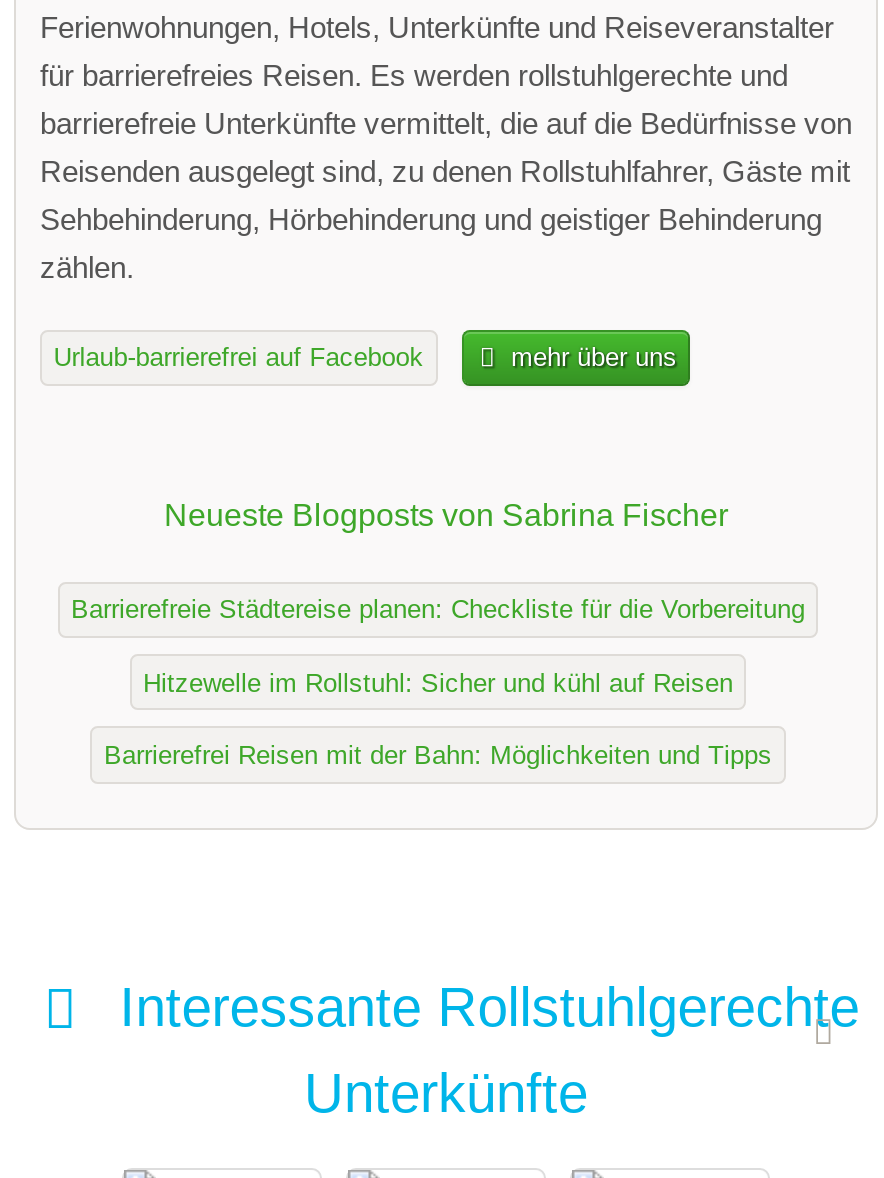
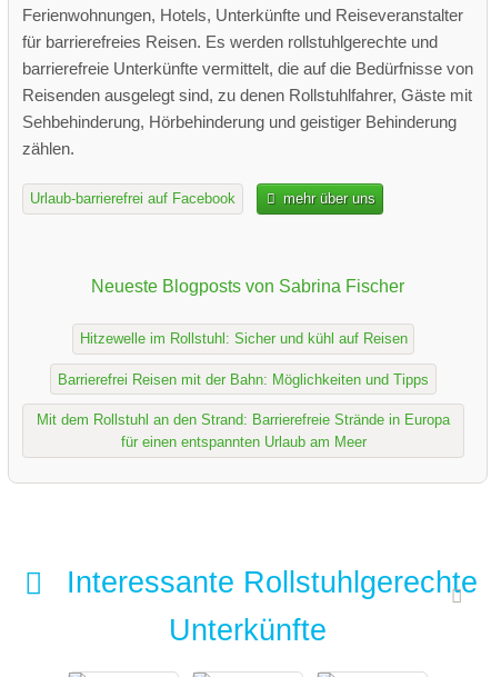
- Barrierefreie Städtereise planen: Checkliste für die Vorbereitung

moved up: Hitzewelle im Rollstuhl: Sicher und kühl auf Reisen | Barrierefrei Reisen mit der Bahn: Möglichkeiten und Tipps

+ Mit dem Rollstuhl an den Strand: Barrierefreie Strände in Europa
+ für einen entspannten Urlaub am Meer
